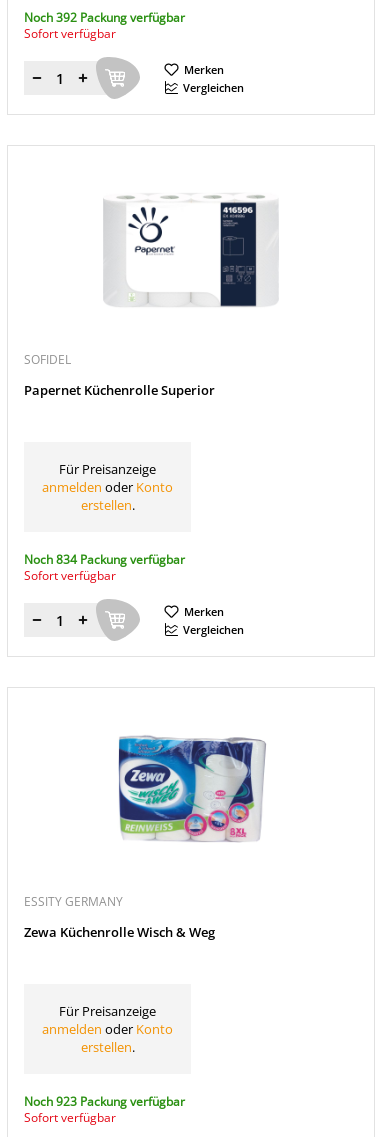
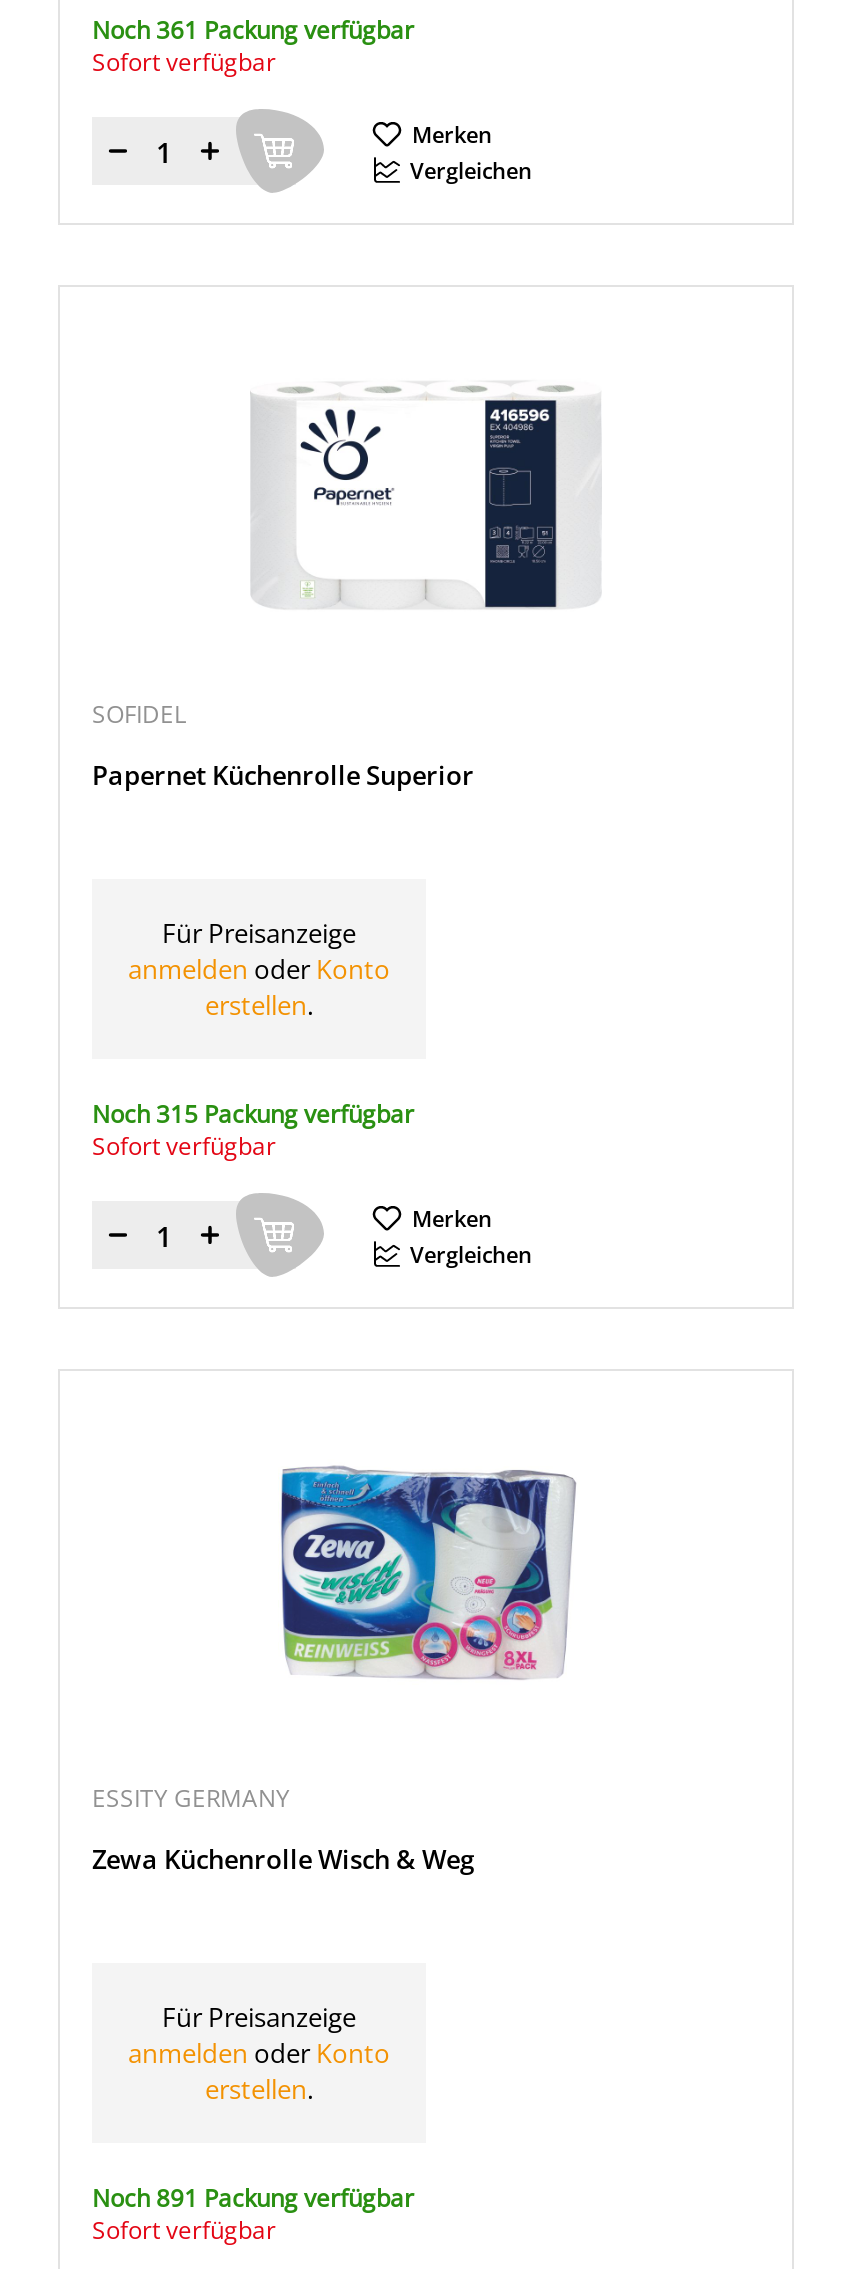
- Noch 392 Packung verfügbar
+ Noch 361 Packung verfügbar

- Noch 834 Packung verfügbar
+ Noch 315 Packung verfügbar

- Noch 923 Packung verfügbar
+ Noch 891 Packung verfügbar
